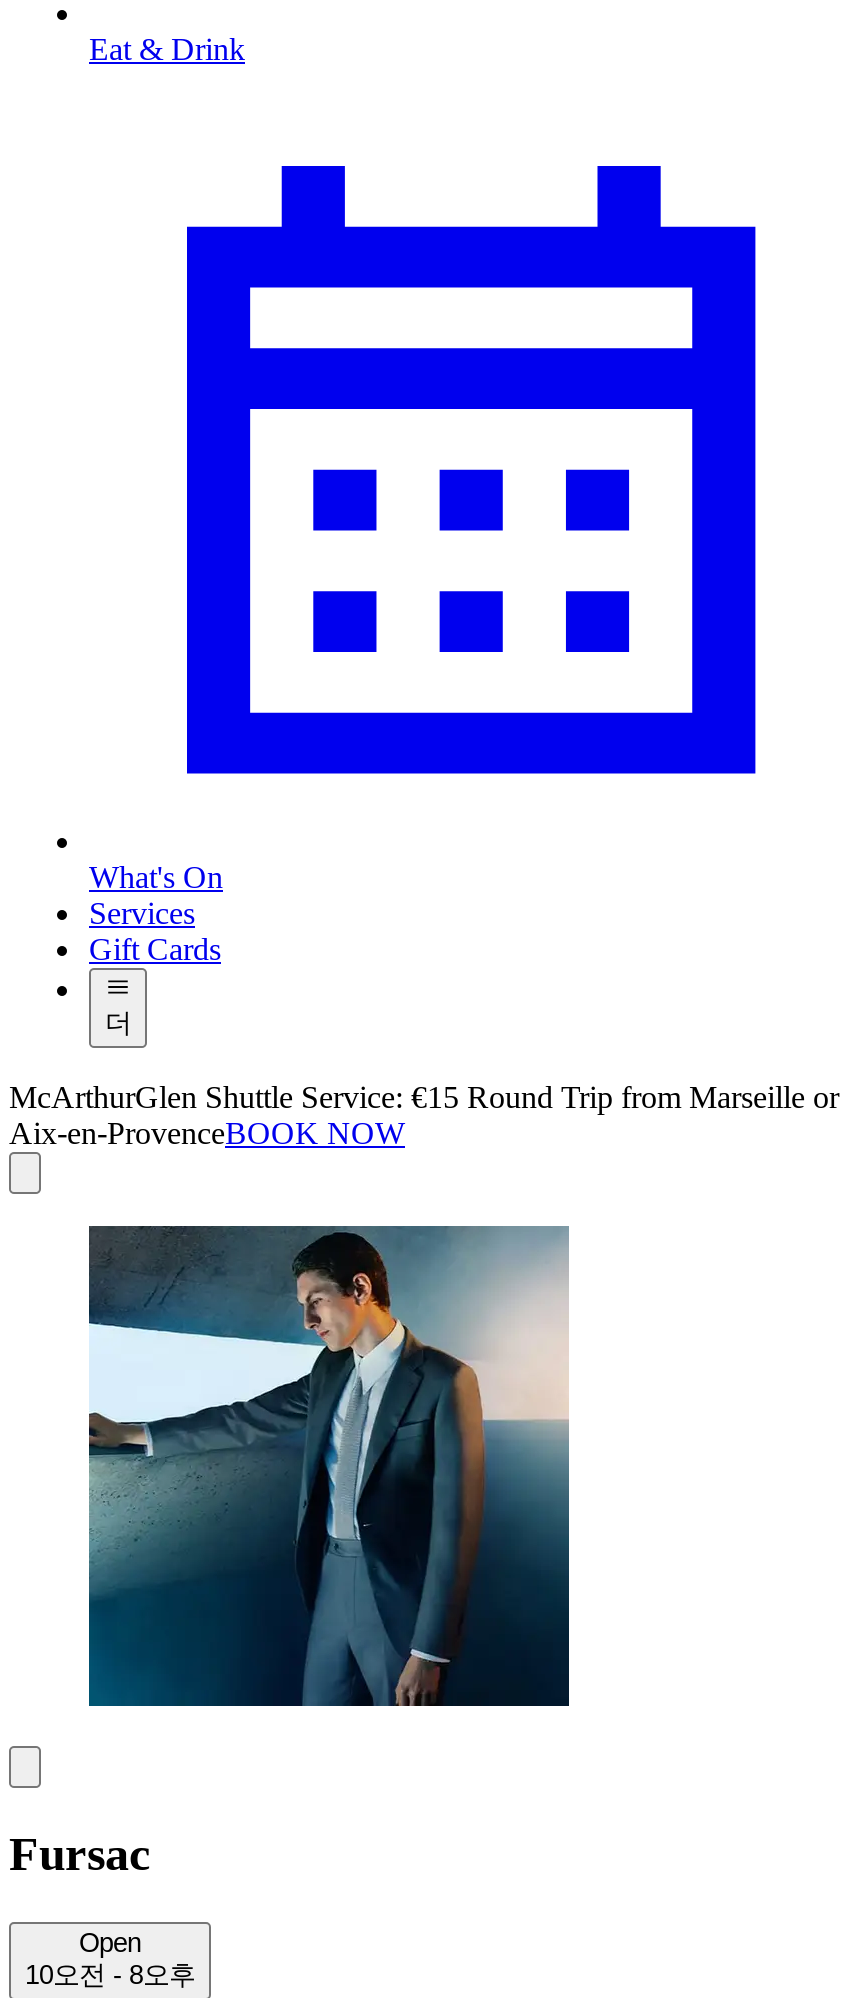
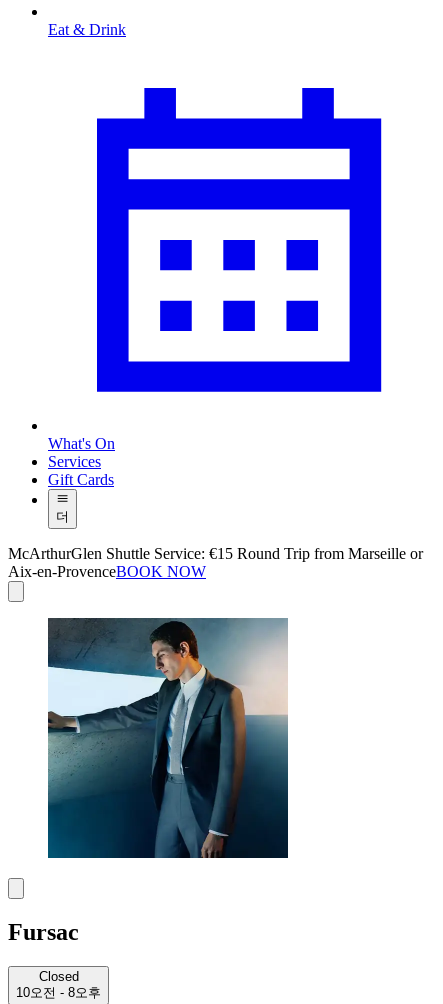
- Open
+ Closed
